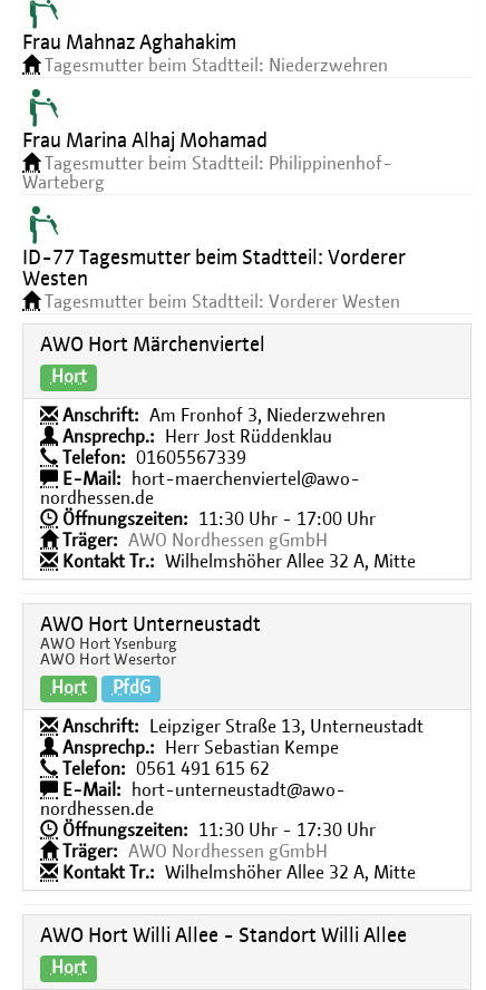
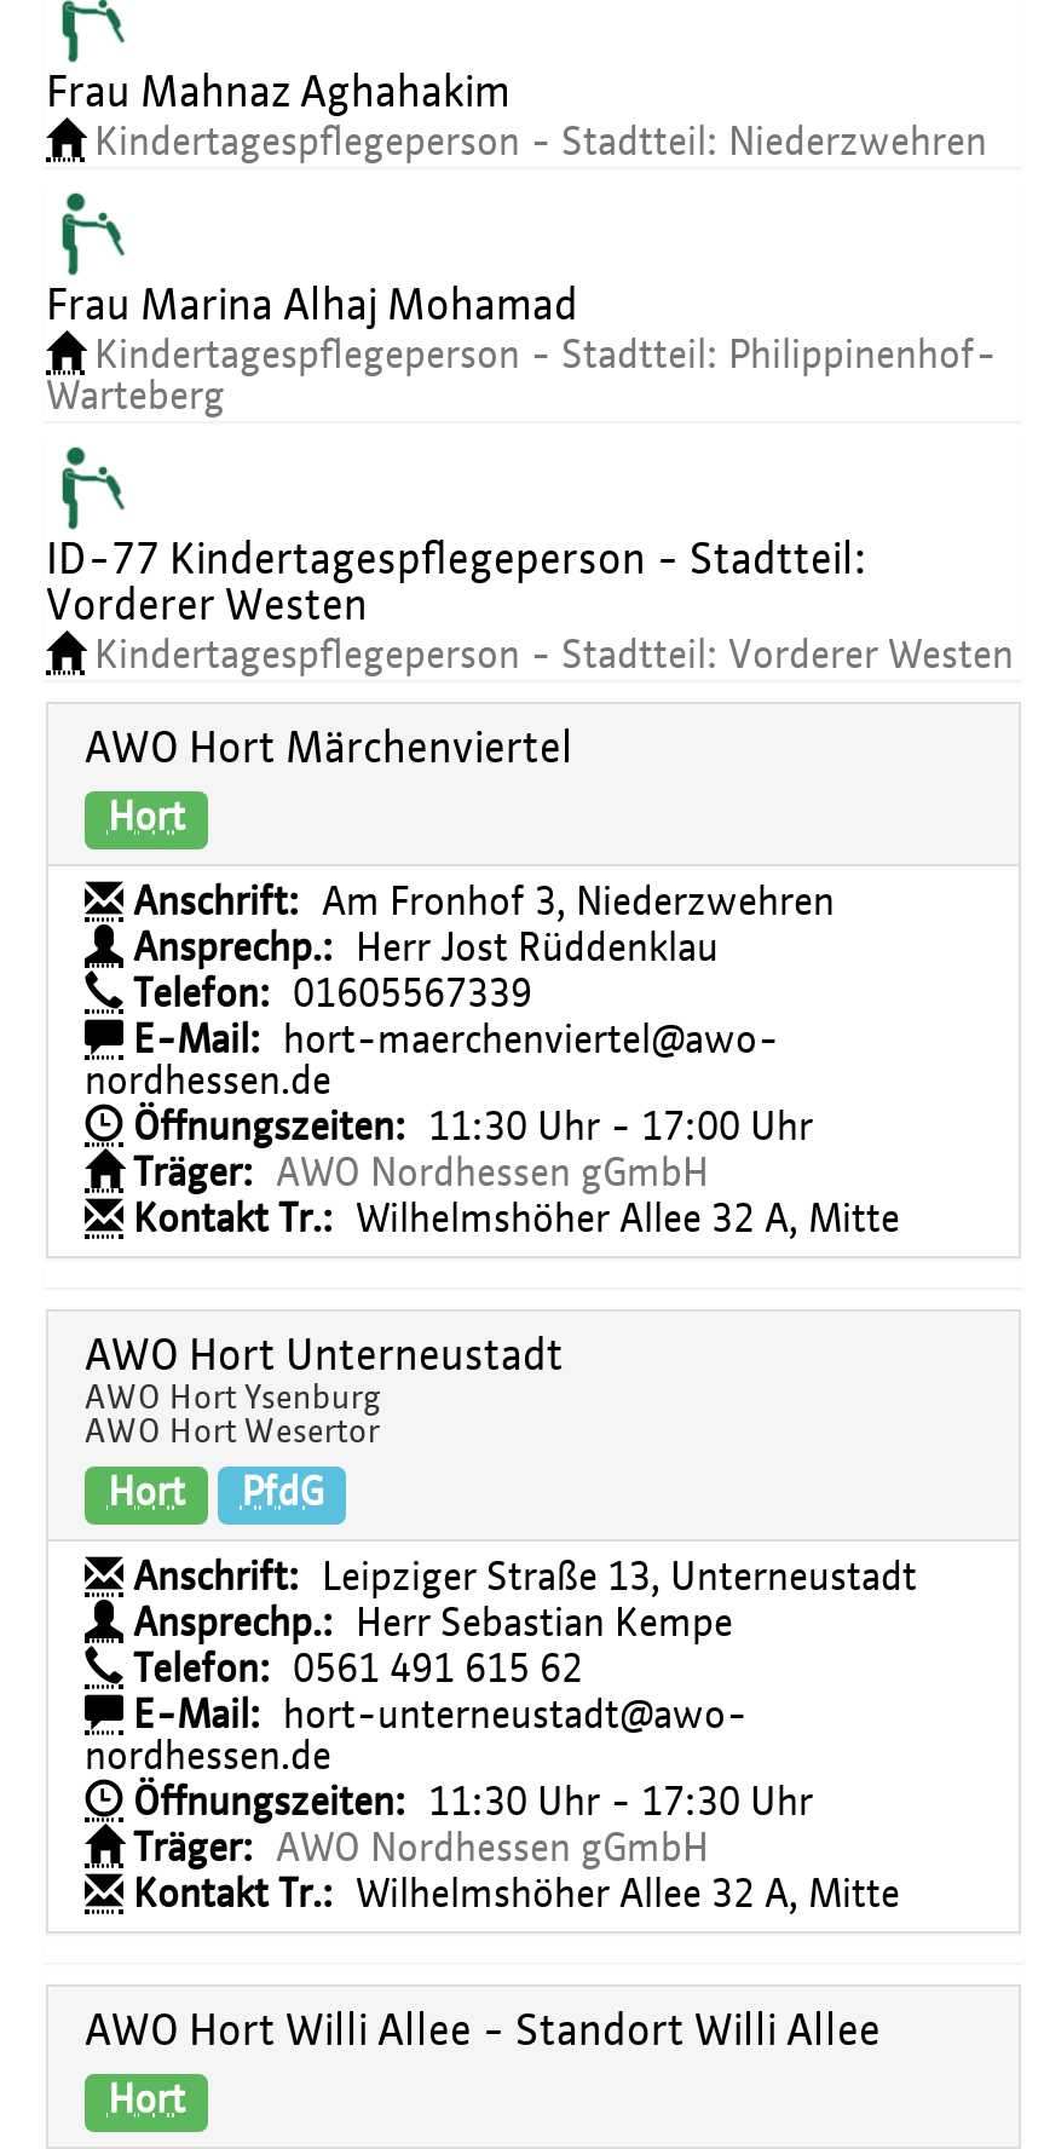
- Tagesmutter beim Stadtteil: Niederzwehren
+ Kindertagespflegeperson - Stadtteil: Niederzwehren

- Tagesmutter beim Stadtteil: Philippinenhof-
+ Kindertagespflegeperson - Stadtteil: Philippinenhof-

- ID-77 Tagesmutter beim Stadtteil: Vorderer
- Westen
- Tagesmutter beim Stadtteil: Vorderer Westen
+ ID-77 Kindertagespflegeperson - Stadtteil:
+ Vorderer Westen
+ Kindertagespflegeperson - Stadtteil: Vorderer Westen
